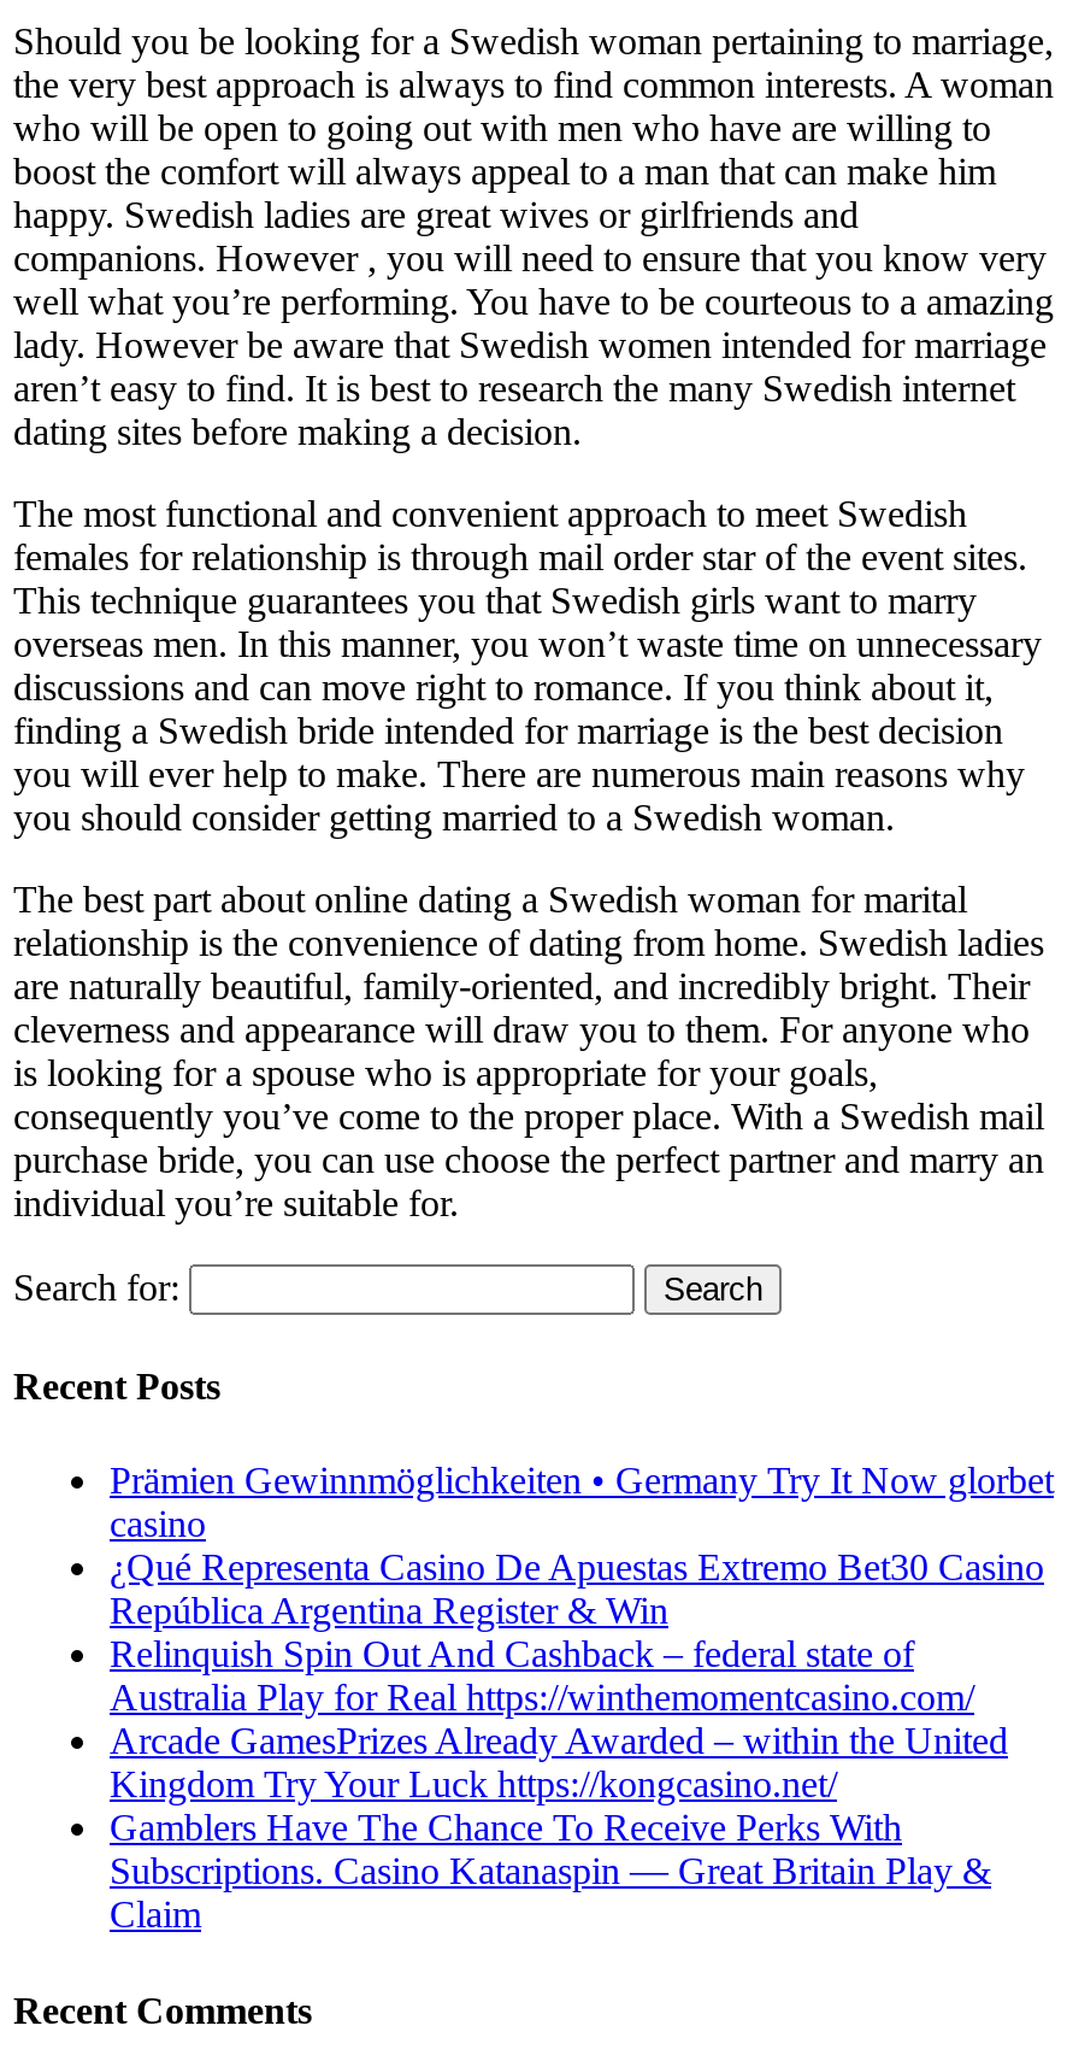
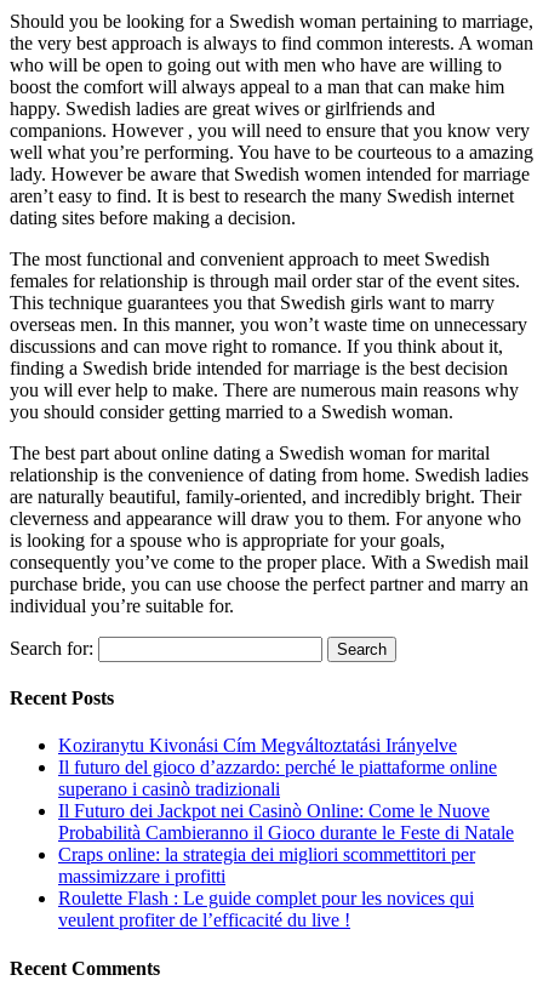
- Prämien Gewinnmöglichkeiten • Germany Try It Now glorbet
- casino
- ¿Qué Representa Casino De Apuestas Extremo Bet30 Casino
- República Argentina Register & Win
- Relinquish Spin Out And Cashback – federal state of
- Australia Play for Real https://winthemomentcasino.com/
- Arcade GamesPrizes Already Awarded – within the United
- Kingdom Try Your Luck https://kongcasino.net/
- Gamblers Have The Chance To Receive Perks With
- Subscriptions. Casino Katanaspin — Great Britain Play &
- Claim
+ Koziranytu Kivonási Cím Megváltoztatási Irányelve
+ Il futuro del gioco d’azzardo: perché le piattaforme online
+ superano i casinò tradizionali
+ Il Futuro dei Jackpot nei Casinò Online: Come le Nuove
+ Probabilità Cambieranno il Gioco durante le Feste di Natale
+ Craps online: la strategia dei migliori scommettitori per
+ massimizzare i profitti
+ Roulette Flash : Le guide complet pour les novices qui
+ veulent profiter de l’efficacité du live !
